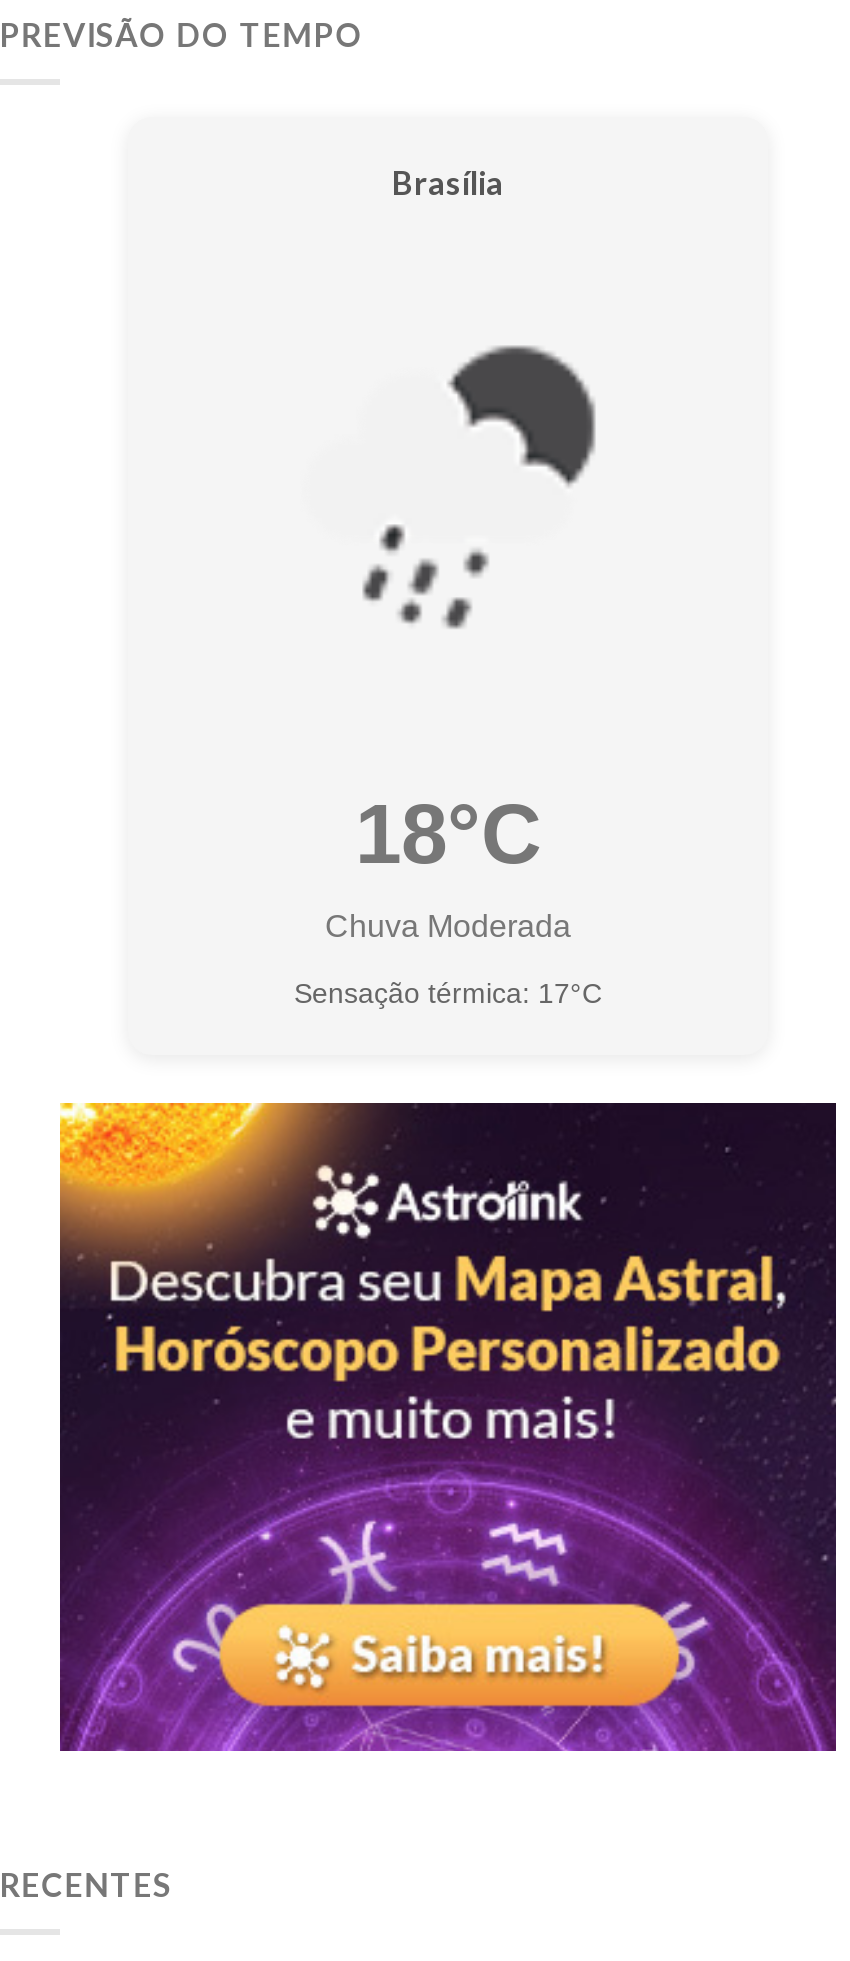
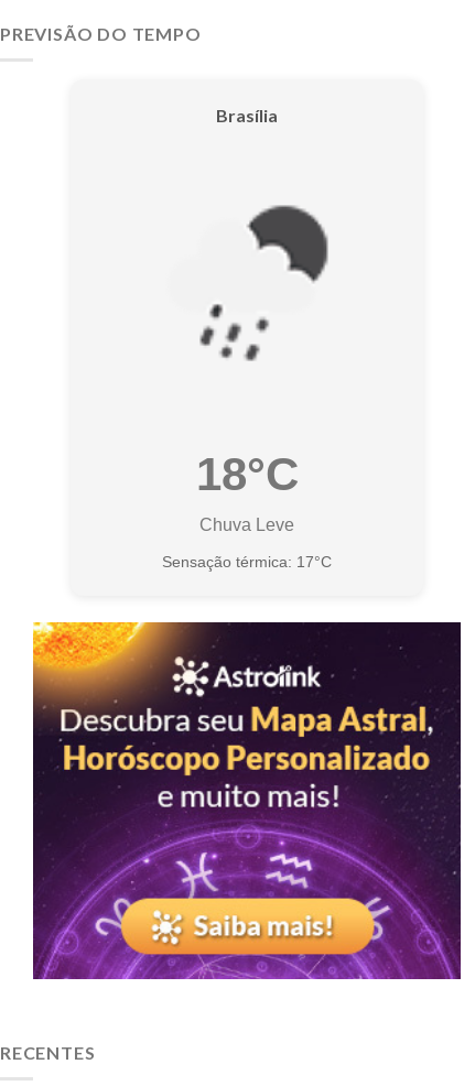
- Chuva Moderada
+ Chuva Leve
